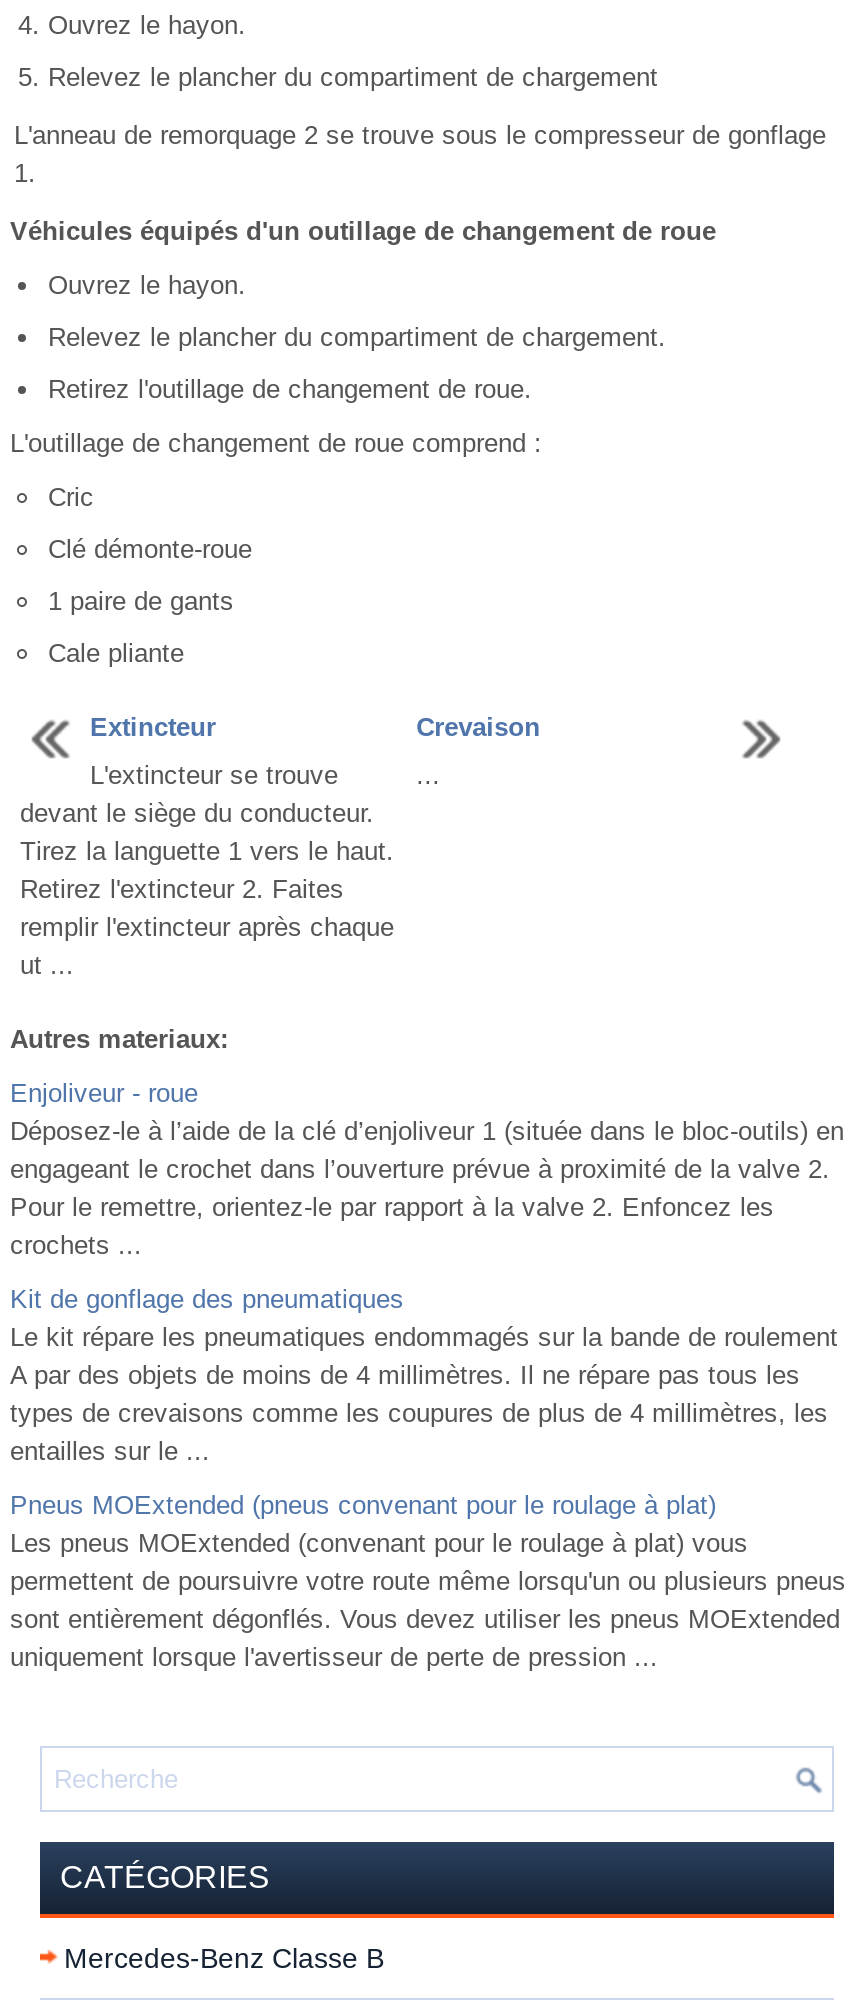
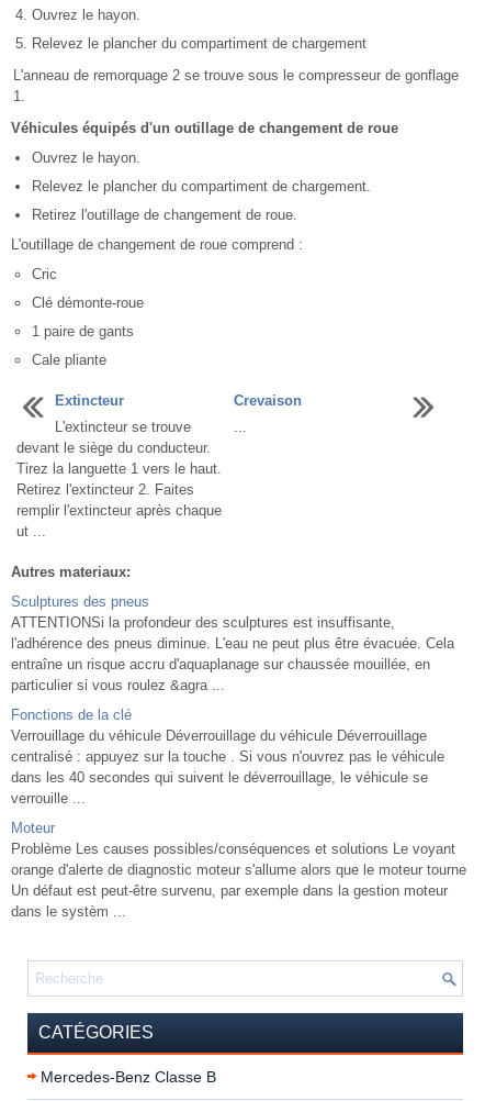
- Enjoliveur - roue
- Déposez-le à l’aide de la clé d’enjoliveur 1 (située dans le bloc-outils) en
- engageant le crochet dans l’ouverture prévue à proximité de la valve 2.
- Pour le remettre, orientez-le par rapport à la valve 2. Enfoncez les
- crochets ...
+ Sculptures des pneus
+ ATTENTIONSi la profondeur des sculptures est insuffisante,
+ l'adhérence des pneus diminue. L'eau ne peut plus être évacuée. Cela
+ entraîne un risque accru d'aquaplanage sur chaussée mouillée, en
+ particulier si vous roulez &agra ...

- Kit de gonflage des pneumatiques
- Le kit répare les pneumatiques endommagés sur la bande de roulement
- A par des objets de moins de 4 millimètres. Il ne répare pas tous les
- types de crevaisons comme les coupures de plus de 4 millimètres, les
- entailles sur le ...
+ Fonctions de la clé
+ Verrouillage du véhicule Déverrouillage du véhicule Déverrouillage
+ centralisé : appuyez sur la touche . Si vous n'ouvrez pas le véhicule
+ dans les 40 secondes qui suivent le déverrouillage, le véhicule se
+ verrouille ...

- Pneus MOExtended (pneus convenant pour le roulage à plat)
- Les pneus MOExtended (convenant pour le roulage à plat) vous
- permettent de poursuivre votre route même lorsqu'un ou plusieurs pneus
- sont entièrement dégonflés. Vous devez utiliser les pneus MOExtended
- uniquement lorsque l'avertisseur de perte de pression ...
+ Moteur
+ Problème Les causes possibles/conséquences et solutions Le voyant
+ orange d'alerte de diagnostic moteur s'allume alors que le moteur tourne
+ Un défaut est peut-être survenu, par exemple dans la gestion moteur
+ dans le systèm ...
